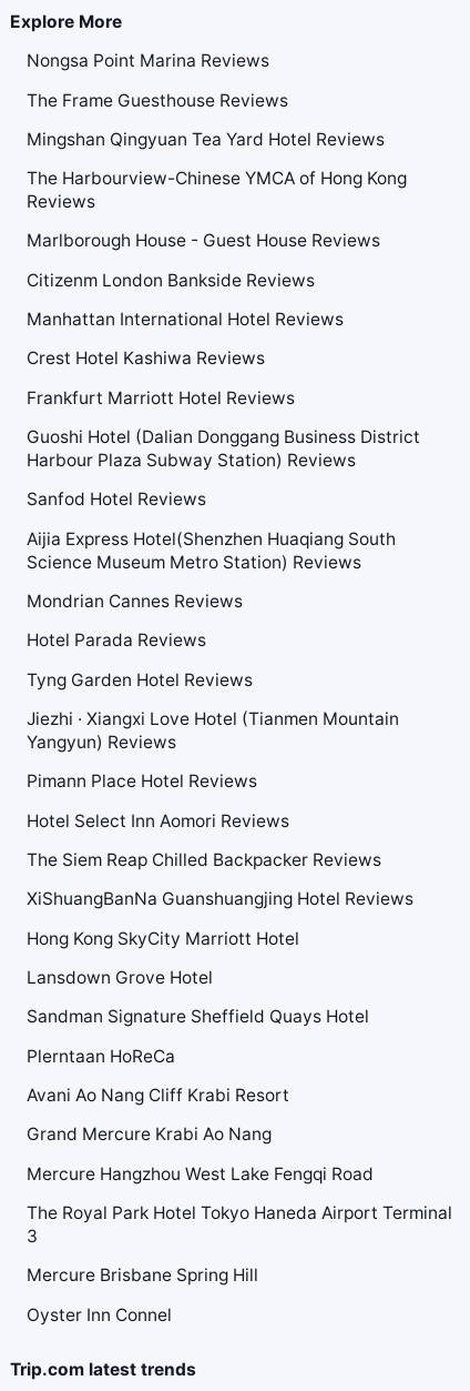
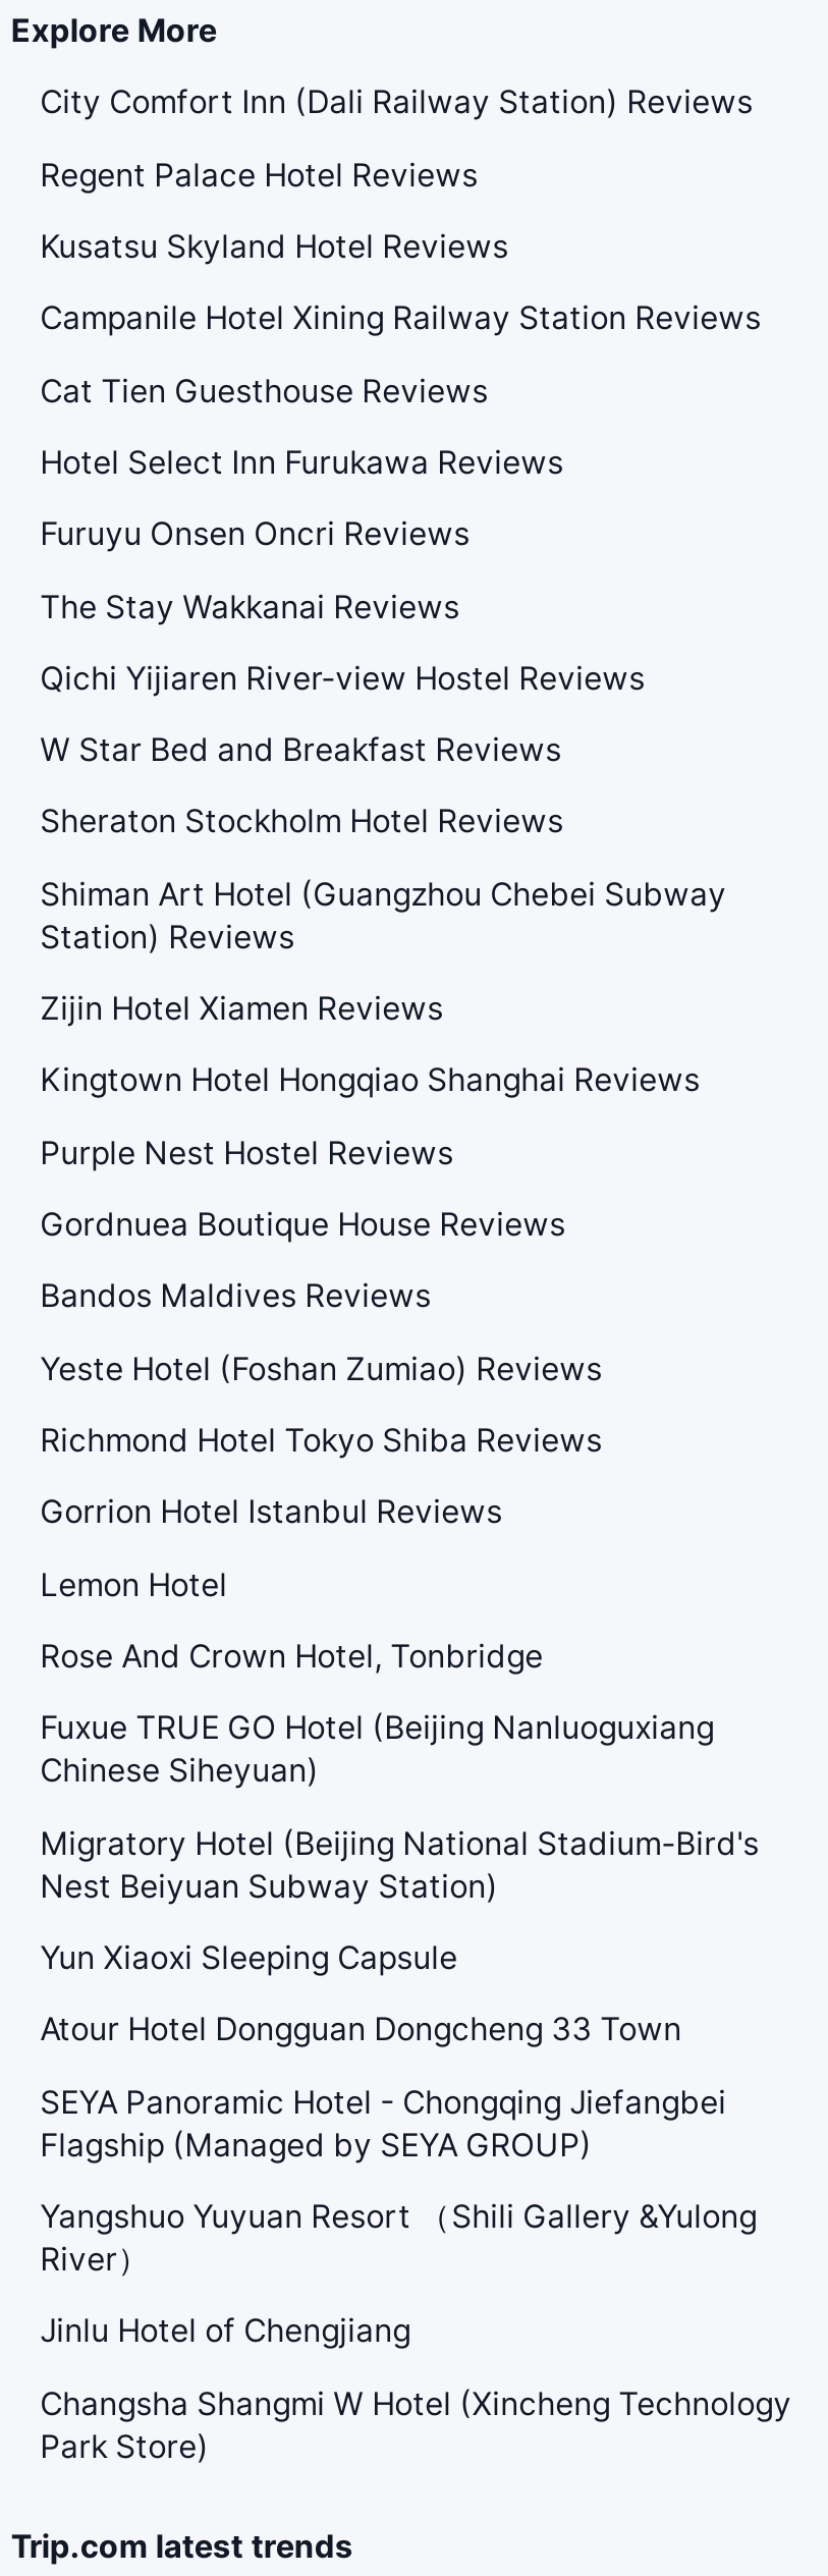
- Nongsa Point Marina Reviews
+ City Comfort Inn (Dali Railway Station) Reviews

- The Frame Guesthouse Reviews
+ Regent Palace Hotel Reviews

- Mingshan Qingyuan Tea Yard Hotel Reviews
+ Kusatsu Skyland Hotel Reviews

- The Harbourview-Chinese YMCA of Hong Kong
- Reviews
+ Campanile Hotel Xining Railway Station Reviews

- Marlborough House - Guest House Reviews
+ Cat Tien Guesthouse Reviews

- Citizenm London Bankside Reviews
+ Hotel Select Inn Furukawa Reviews

- Manhattan International Hotel Reviews
+ Furuyu Onsen Oncri Reviews

- Crest Hotel Kashiwa Reviews
+ The Stay Wakkanai Reviews

- Frankfurt Marriott Hotel Reviews
+ Qichi Yijiaren River-view Hostel Reviews

- Guoshi Hotel (Dalian Donggang Business District
- Harbour Plaza Subway Station) Reviews
+ W Star Bed and Breakfast Reviews

- Sanfod Hotel Reviews
+ Sheraton Stockholm Hotel Reviews

- Aijia Express Hotel(Shenzhen Huaqiang South
- Science Museum Metro Station) Reviews
+ Shiman Art Hotel (Guangzhou Chebei Subway
+ Station) Reviews

- Mondrian Cannes Reviews
+ Zijin Hotel Xiamen Reviews

- Hotel Parada Reviews
+ Kingtown Hotel Hongqiao Shanghai Reviews

- Tyng Garden Hotel Reviews
+ Purple Nest Hostel Reviews

- Jiezhi · Xiangxi Love Hotel (Tianmen Mountain
- Yangyun) Reviews
+ Gordnuea Boutique House Reviews

- Pimann Place Hotel Reviews
+ Bandos Maldives Reviews

- Hotel Select Inn Aomori Reviews
+ Yeste Hotel (Foshan Zumiao) Reviews

- The Siem Reap Chilled Backpacker Reviews
+ Richmond Hotel Tokyo Shiba Reviews

- XiShuangBanNa Guanshuangjing Hotel Reviews
+ Gorrion Hotel Istanbul Reviews

- Hong Kong SkyCity Marriott Hotel
+ Lemon Hotel

- Lansdown Grove Hotel
+ Rose And Crown Hotel, Tonbridge

- Sandman Signature Sheffield Quays Hotel
+ Fuxue TRUE GO Hotel (Beijing Nanluoguxiang
+ Chinese Siheyuan)

- Plerntaan HoReCa
+ Migratory Hotel (Beijing National Stadium-Bird's
+ Nest Beiyuan Subway Station)

- Avani Ao Nang Cliff Krabi Resort
+ Yun Xiaoxi Sleeping Capsule

- Grand Mercure Krabi Ao Nang
+ Atour Hotel Dongguan Dongcheng 33 Town

- Mercure Hangzhou West Lake Fengqi Road
+ SEYA Panoramic Hotel - Chongqing Jiefangbei
+ Flagship (Managed by SEYA GROUP)

- The Royal Park Hotel Tokyo Haneda Airport Terminal
- 3
+ Yangshuo Yuyuan Resort （Shili Gallery &Yulong
+ River）

- Mercure Brisbane Spring Hill
+ Jinlu Hotel of Chengjiang

- Oyster Inn Connel
+ Changsha Shangmi W Hotel (Xincheng Technology
+ Park Store)
